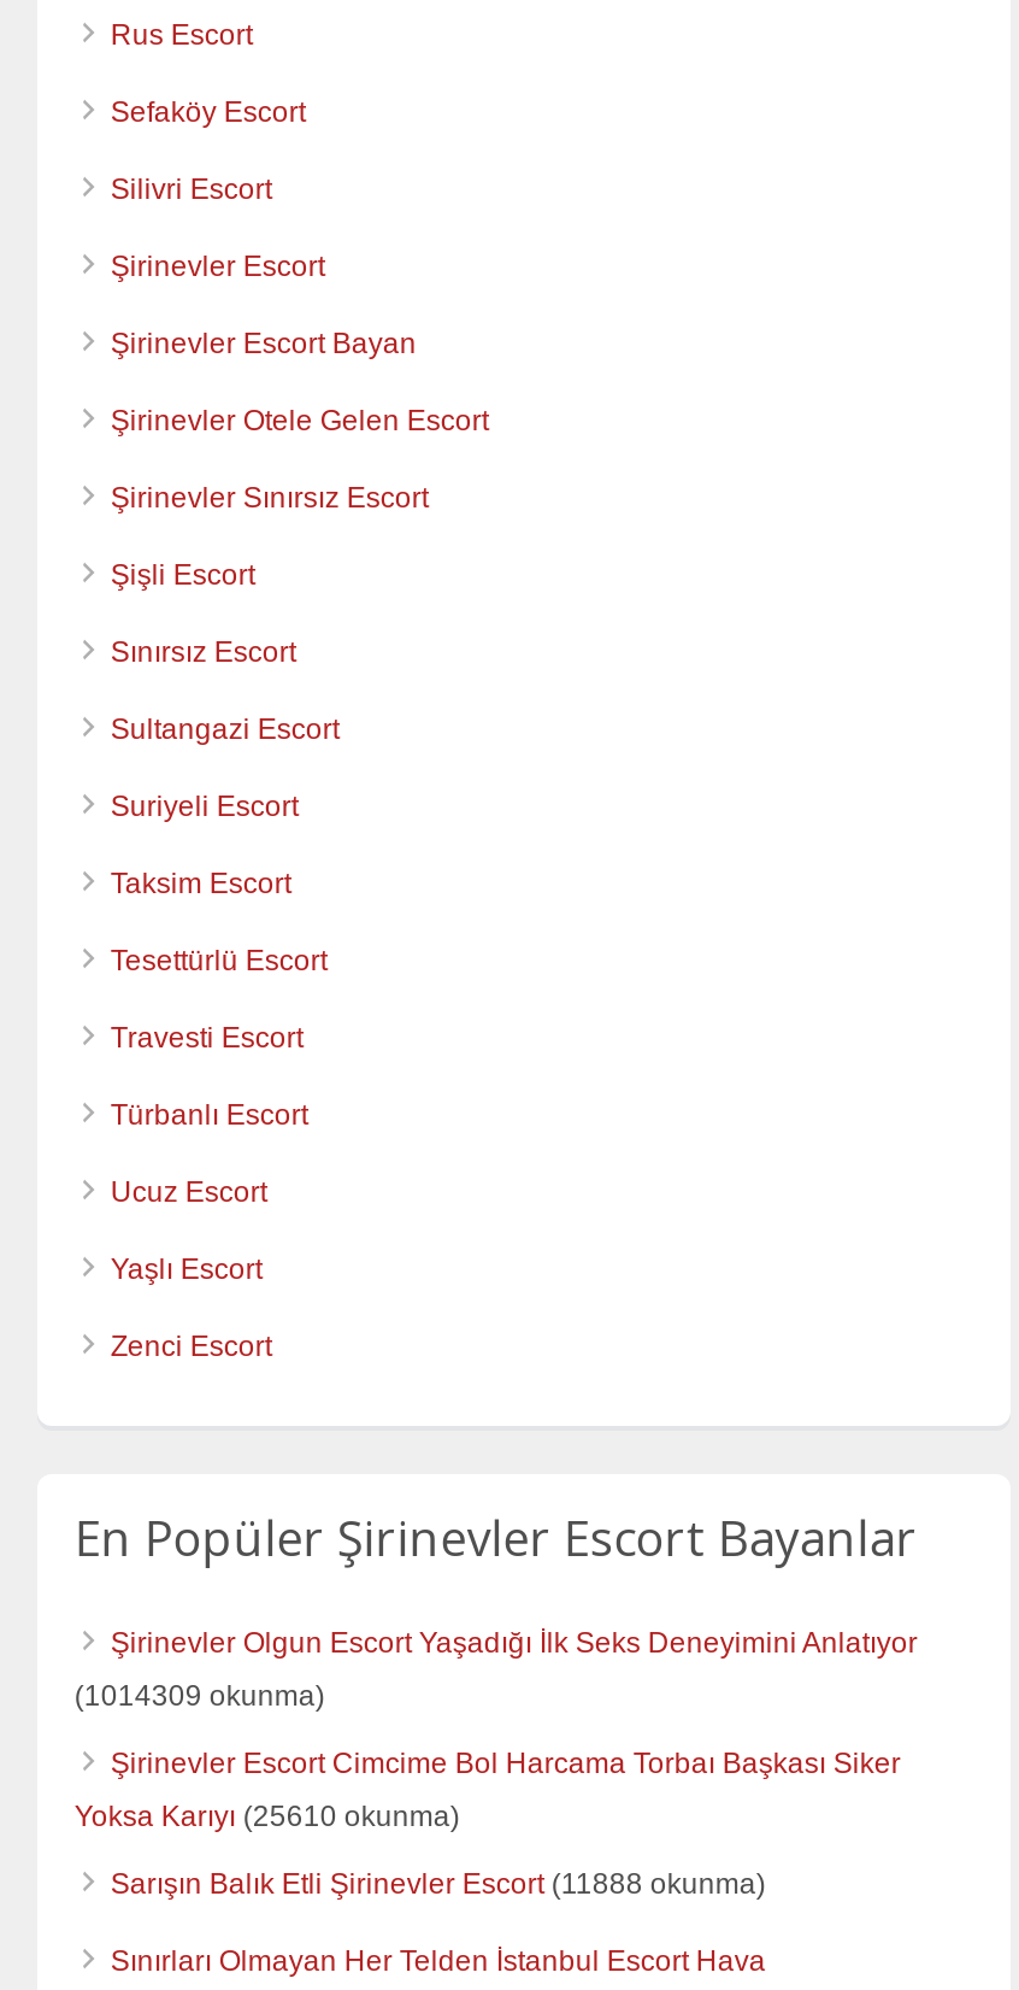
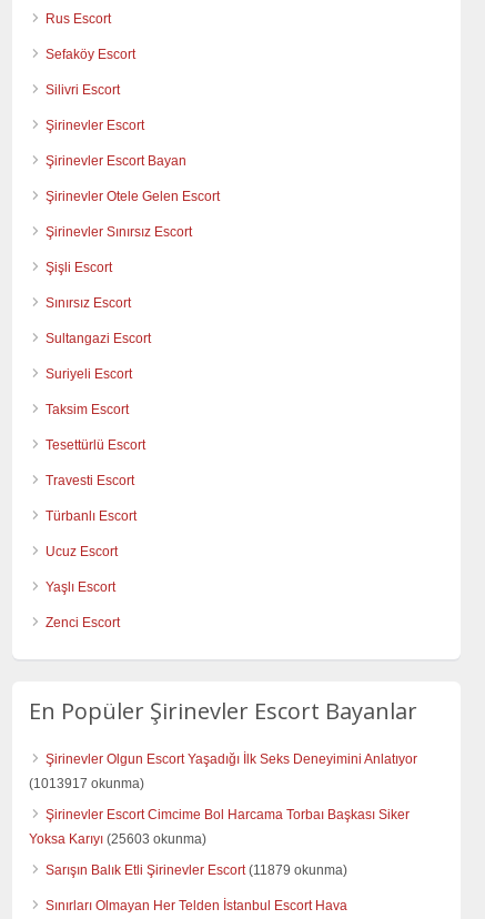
- (1014309 okunma)
+ (1013917 okunma)

- Yoksa Karıyı (25610 okunma)
+ Yoksa Karıyı (25603 okunma)

- Sarışın Balık Etli Şirinevler Escort (11888 okunma)
+ Sarışın Balık Etli Şirinevler Escort (11879 okunma)
